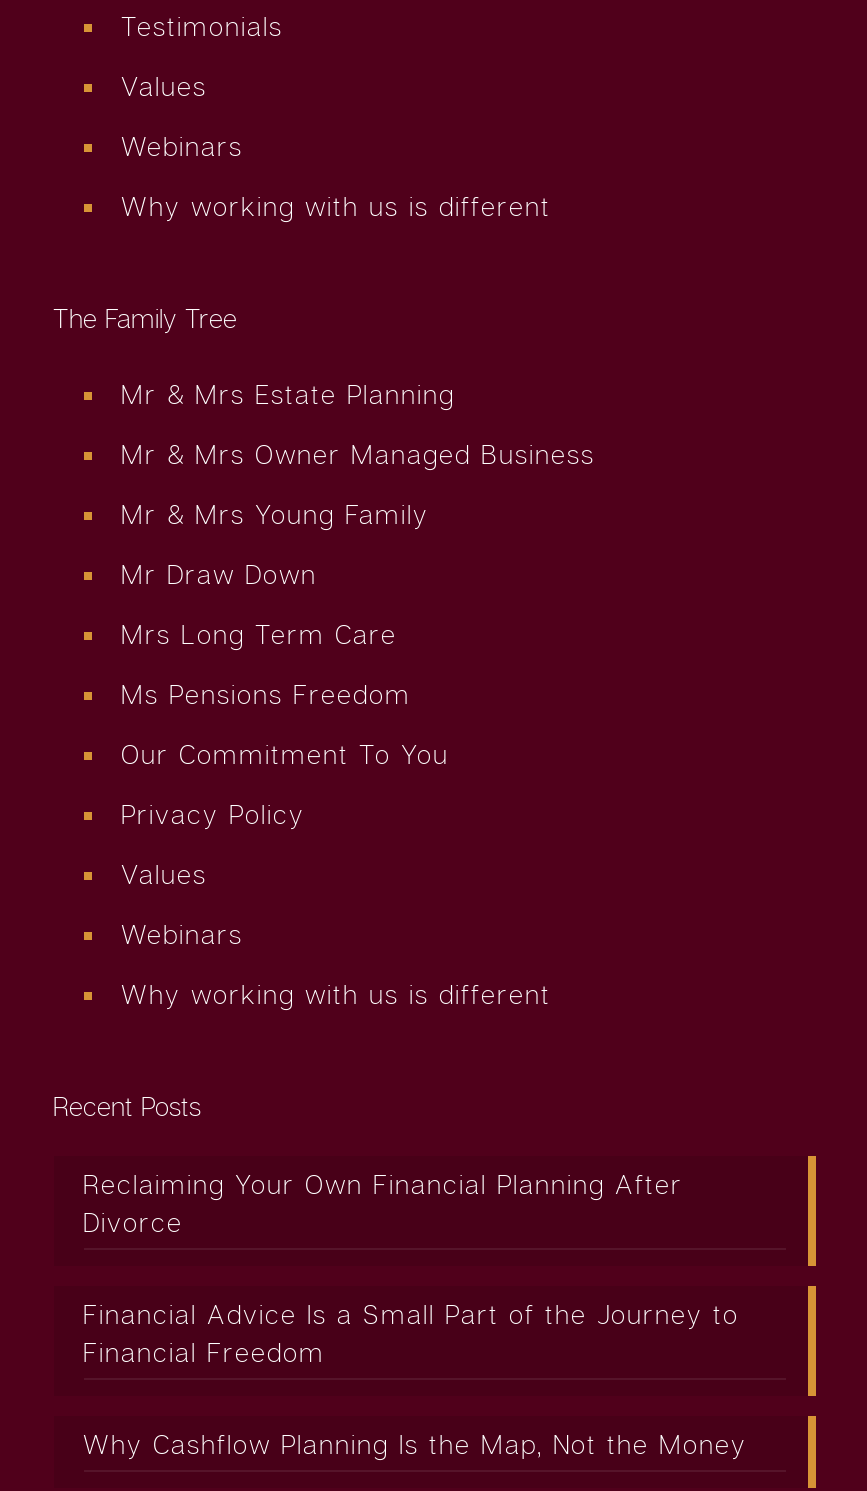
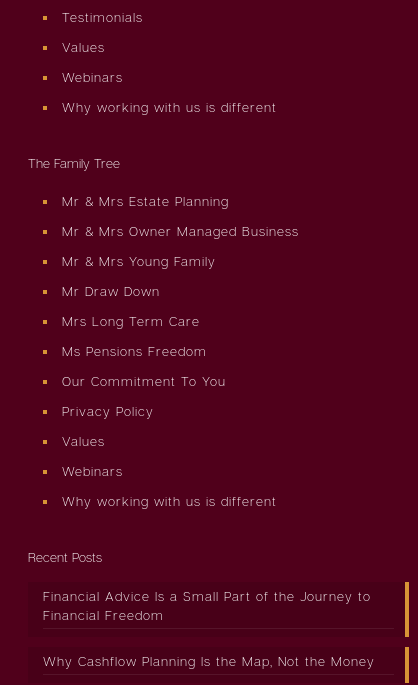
- Reclaiming Your Own Financial Planning After
- Divorce
